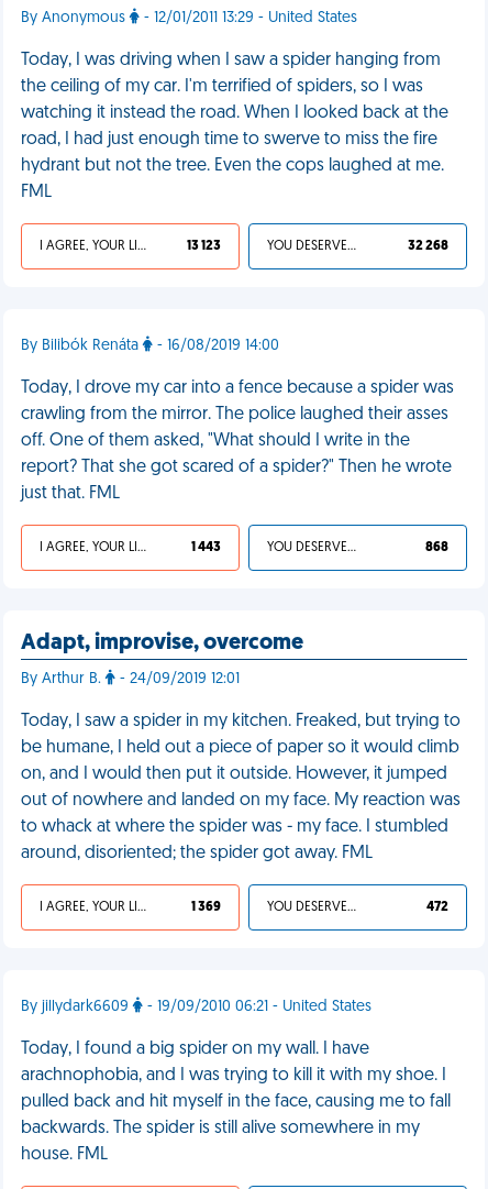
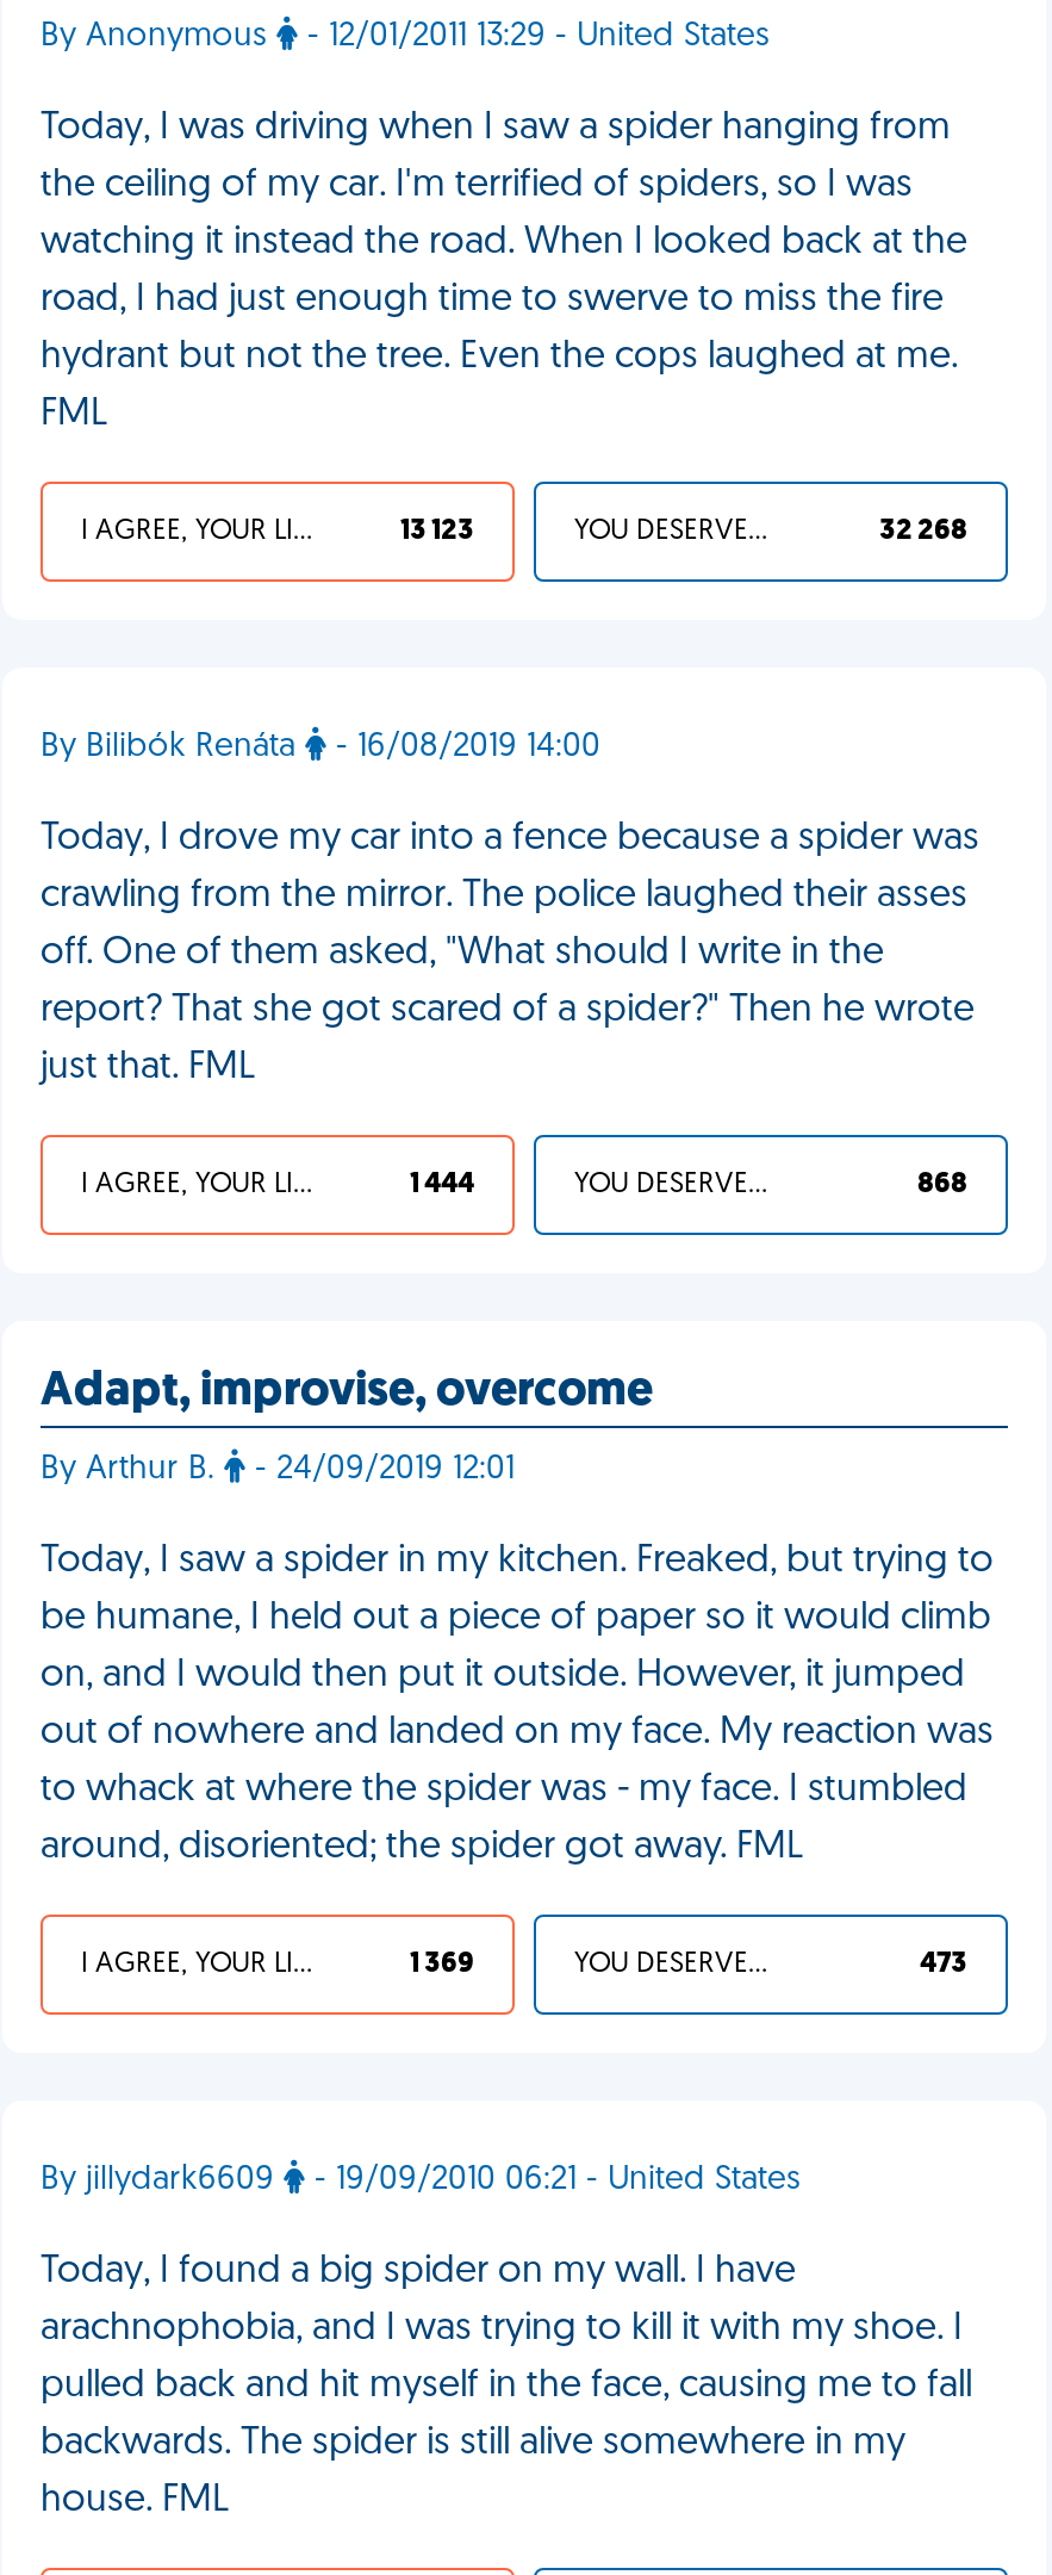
- 1 443
+ 1 444

- 472
+ 473
